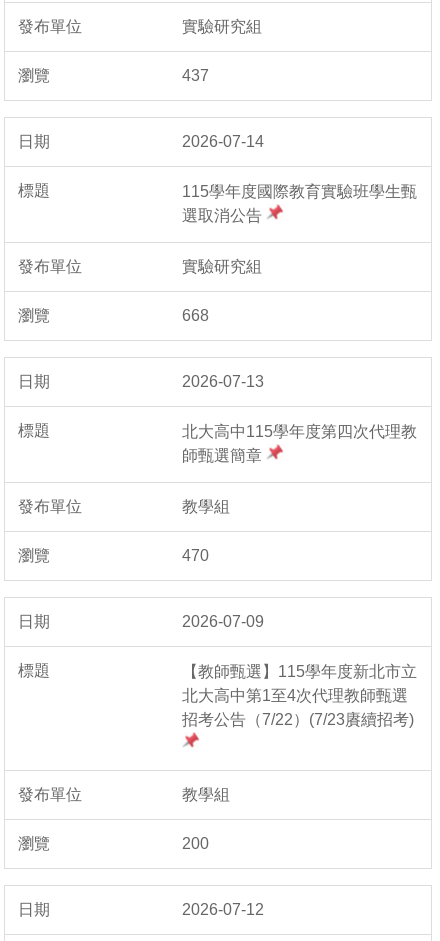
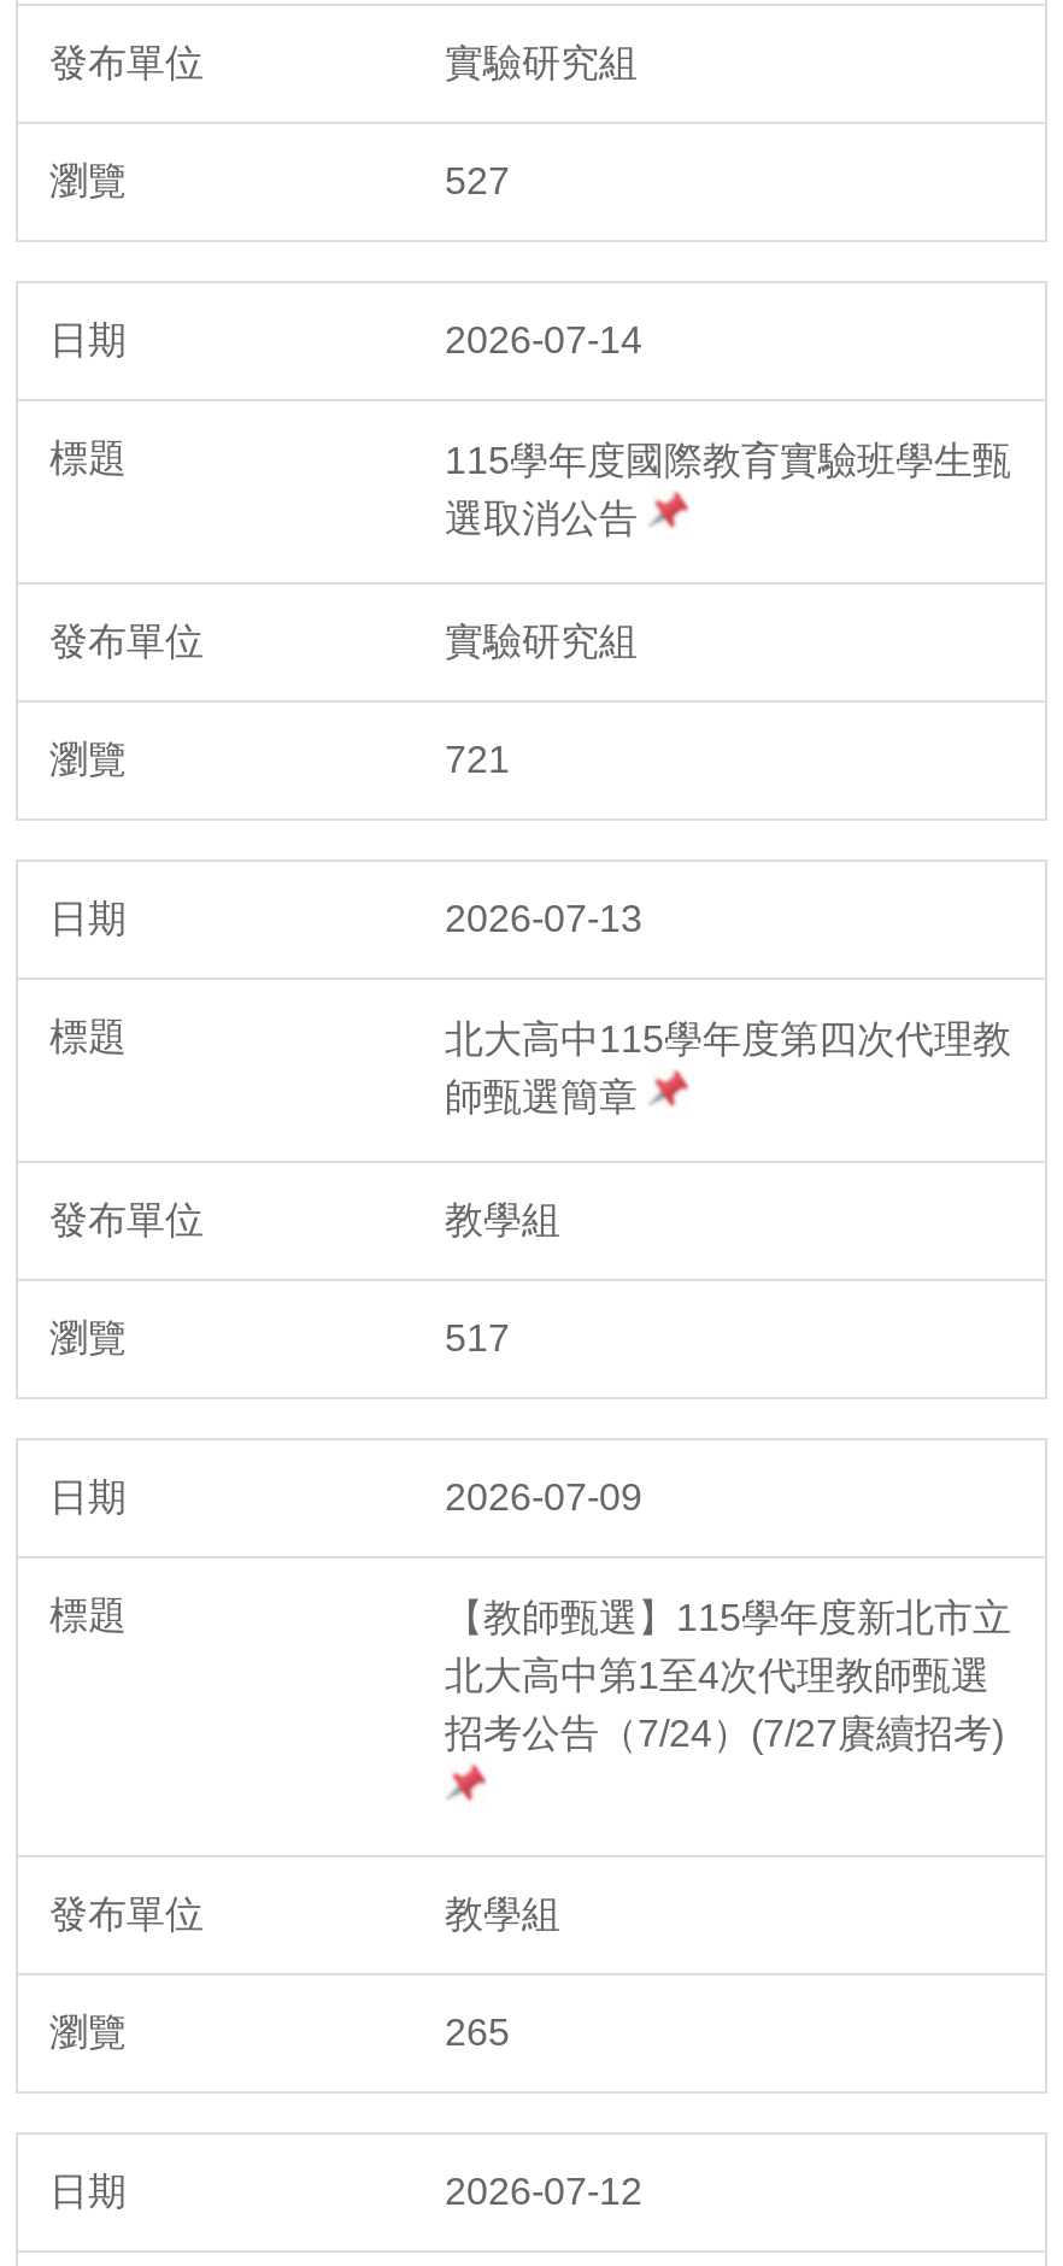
- 437
+ 527

- 668
+ 721

- 470
+ 517

- 招考公告（7/22）(7/23賡續招考)
+ 招考公告（7/24）(7/27賡續招考)

- 200
+ 265
